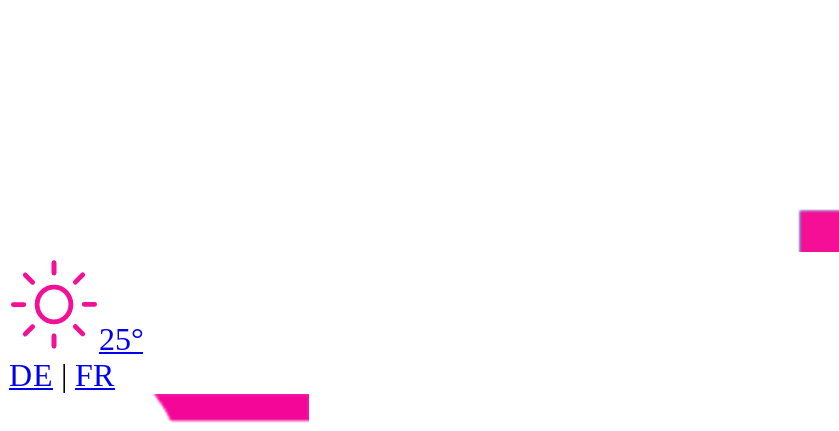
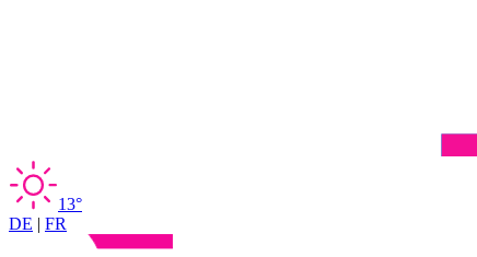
- 25°
+ 13°
